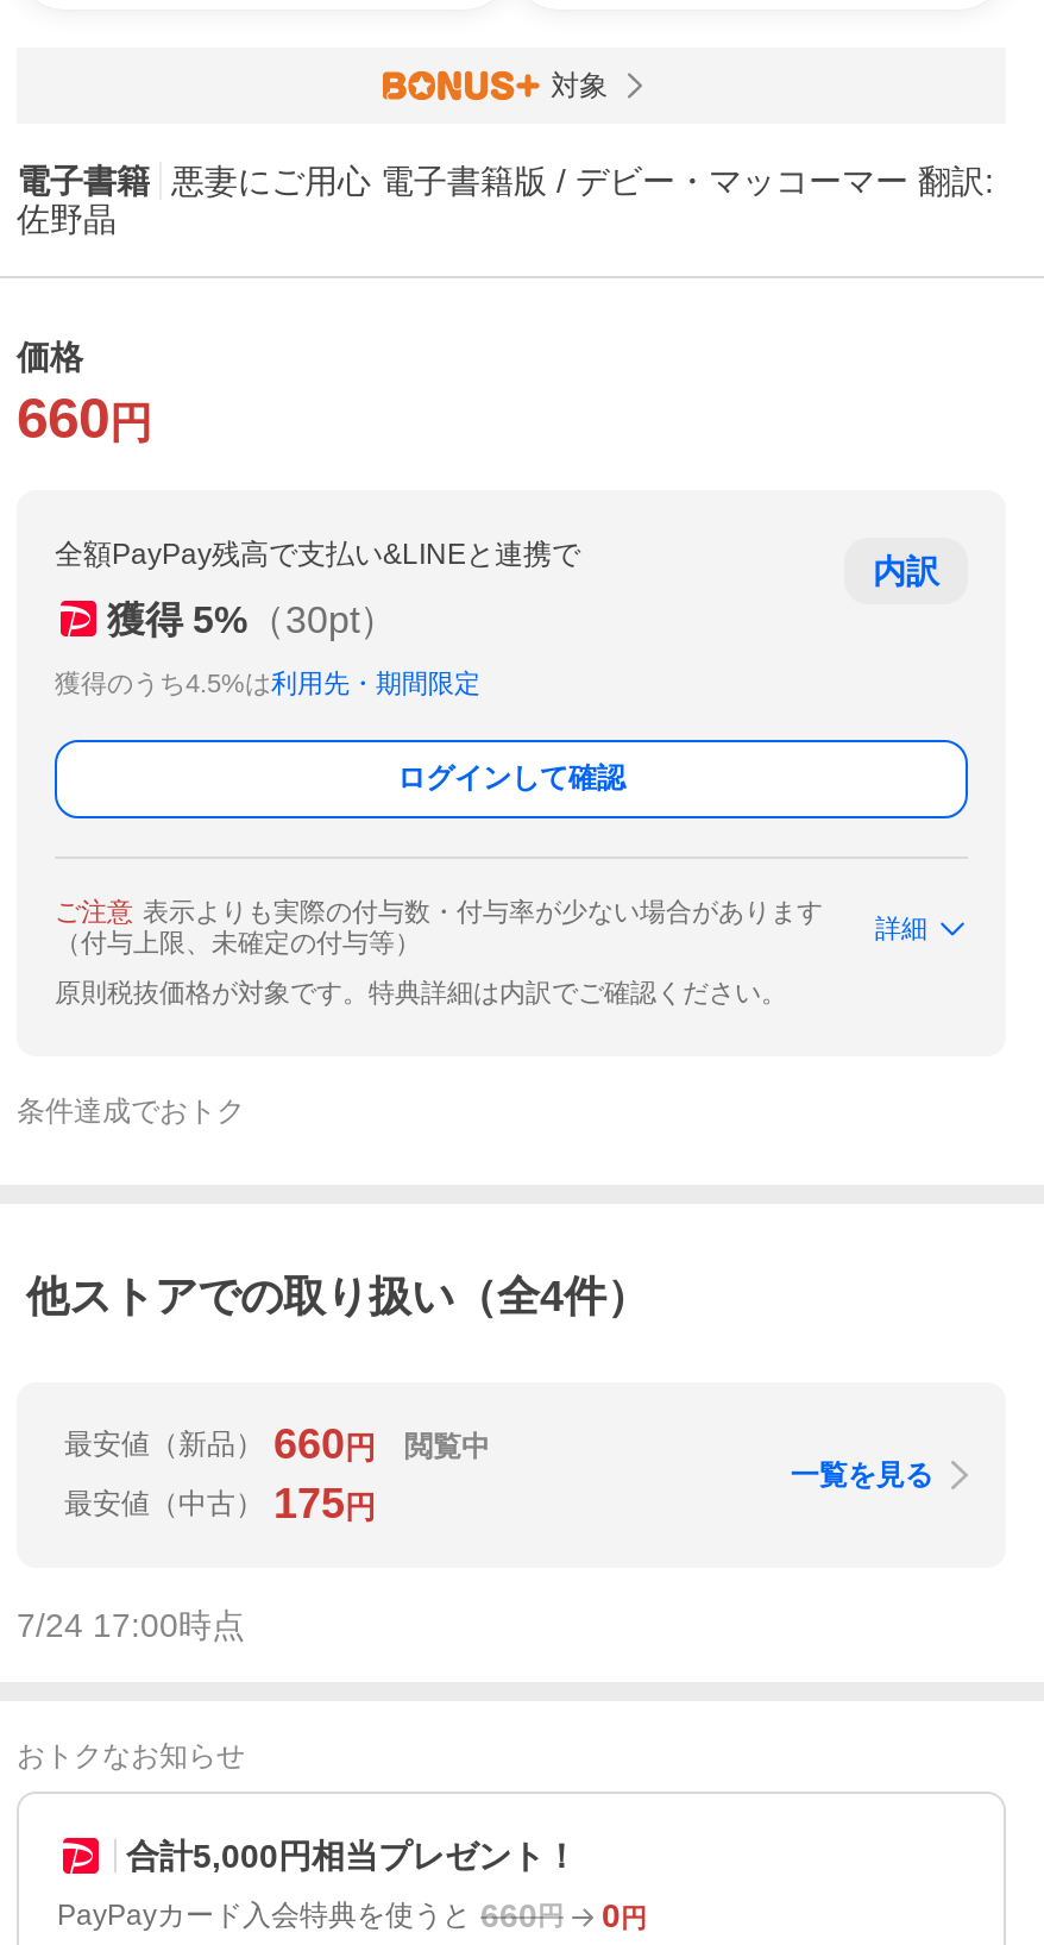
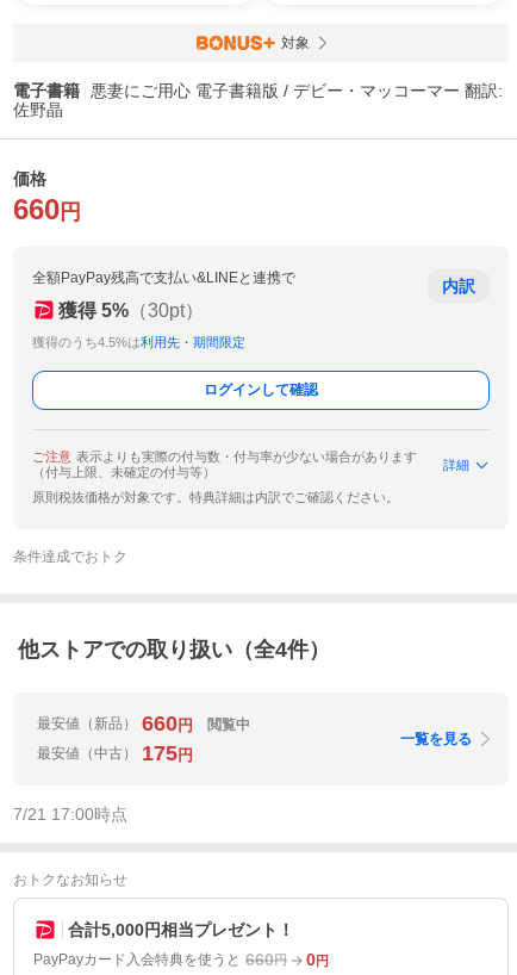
- 7/24 17:00時点
+ 7/21 17:00時点
